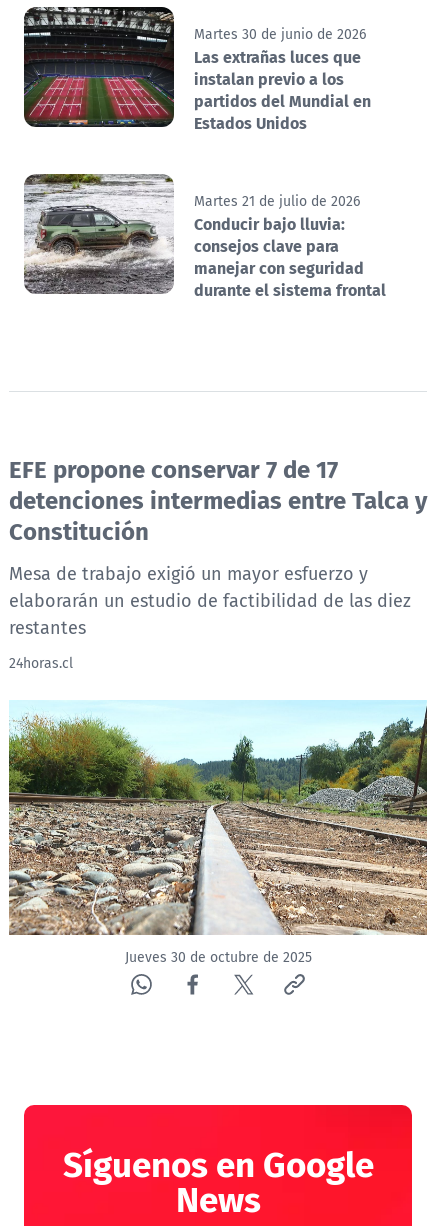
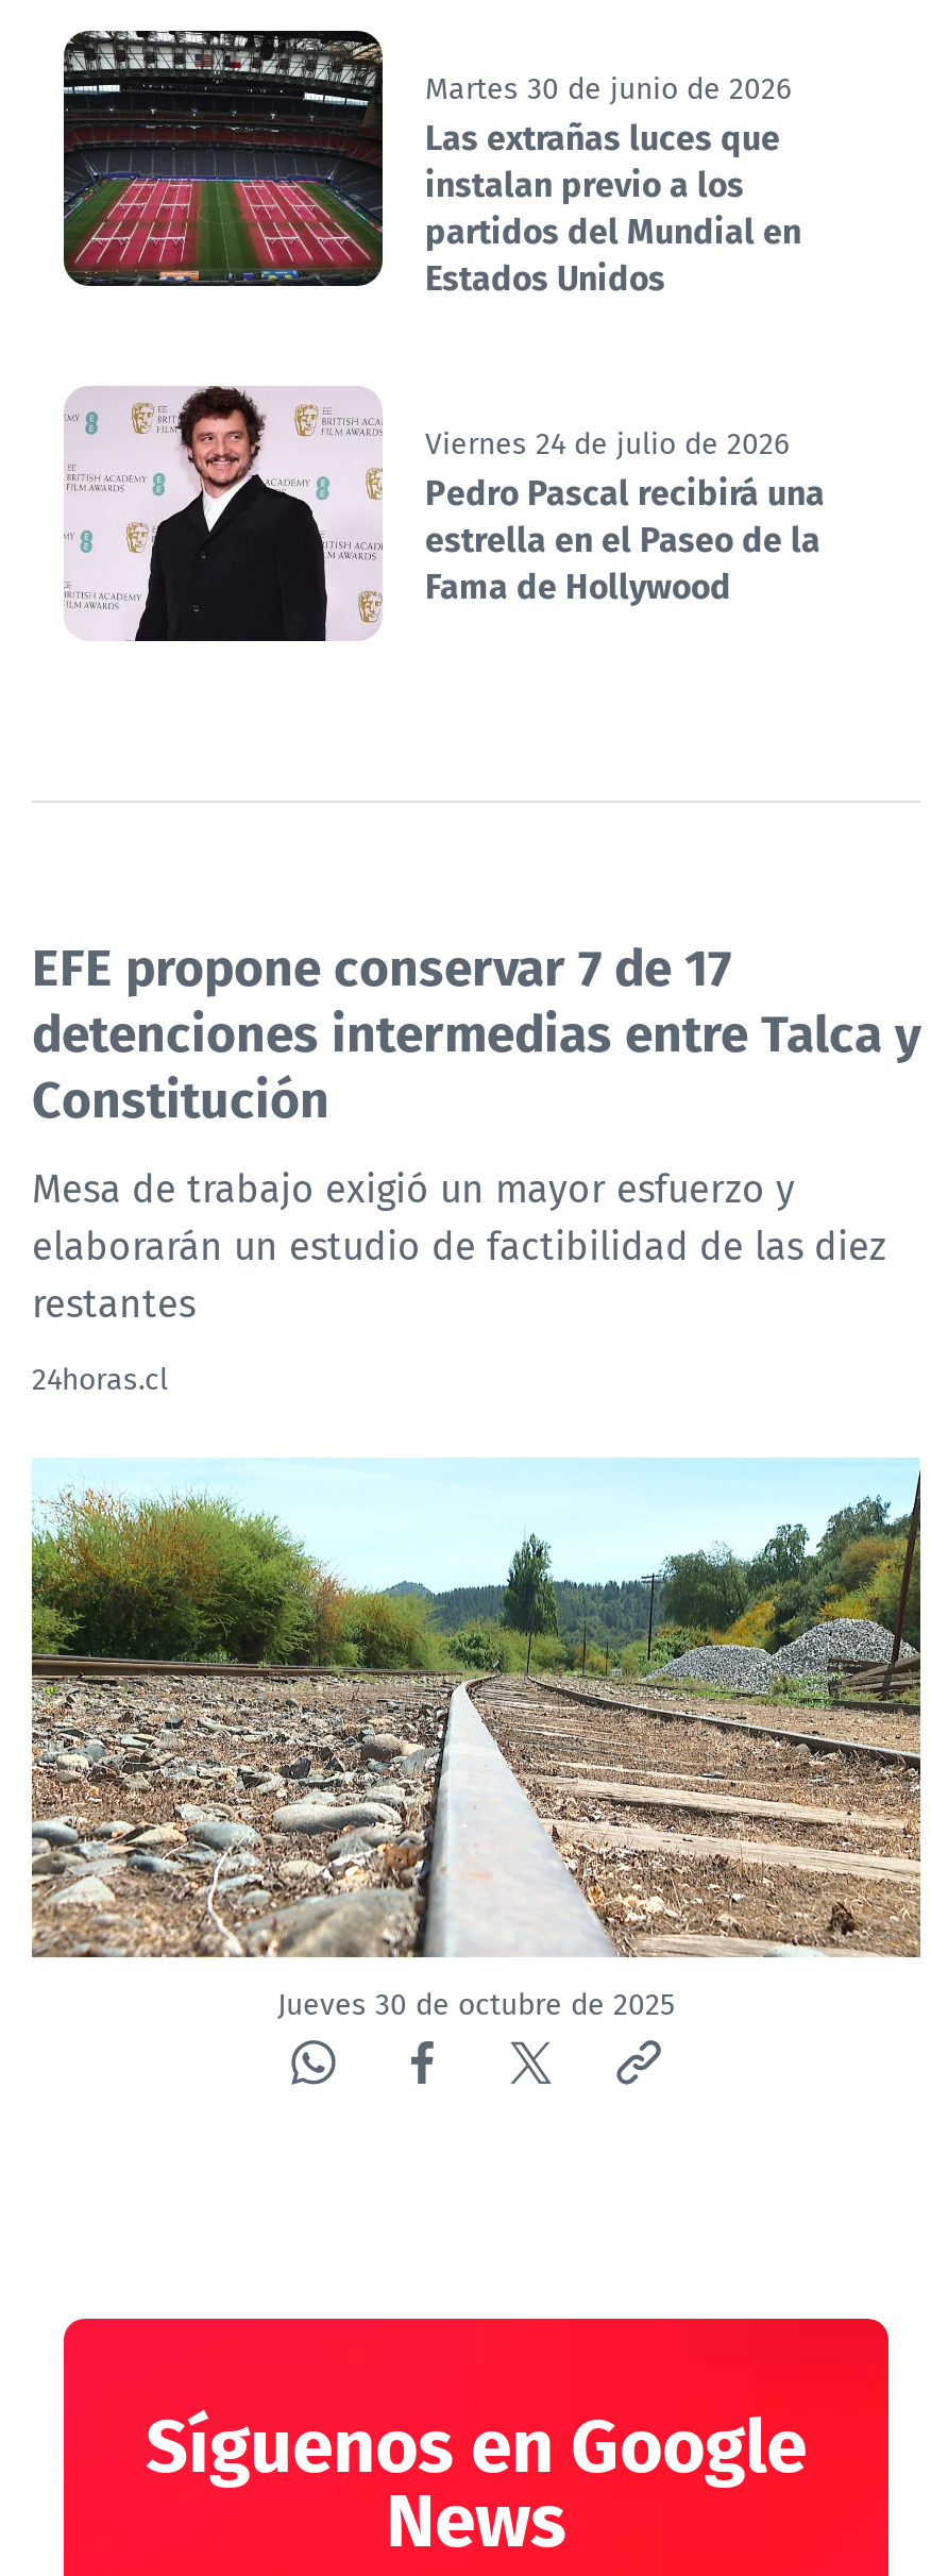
- [image]
- Martes 21 de julio de 2026
- Conducir bajo lluvia:
- consejos clave para
- manejar con seguridad
- durante el sistema frontal
+ [image]
+ Viernes 24 de julio de 2026
+ Pedro Pascal recibirá una
+ estrella en el Paseo de la
+ Fama de Hollywood
